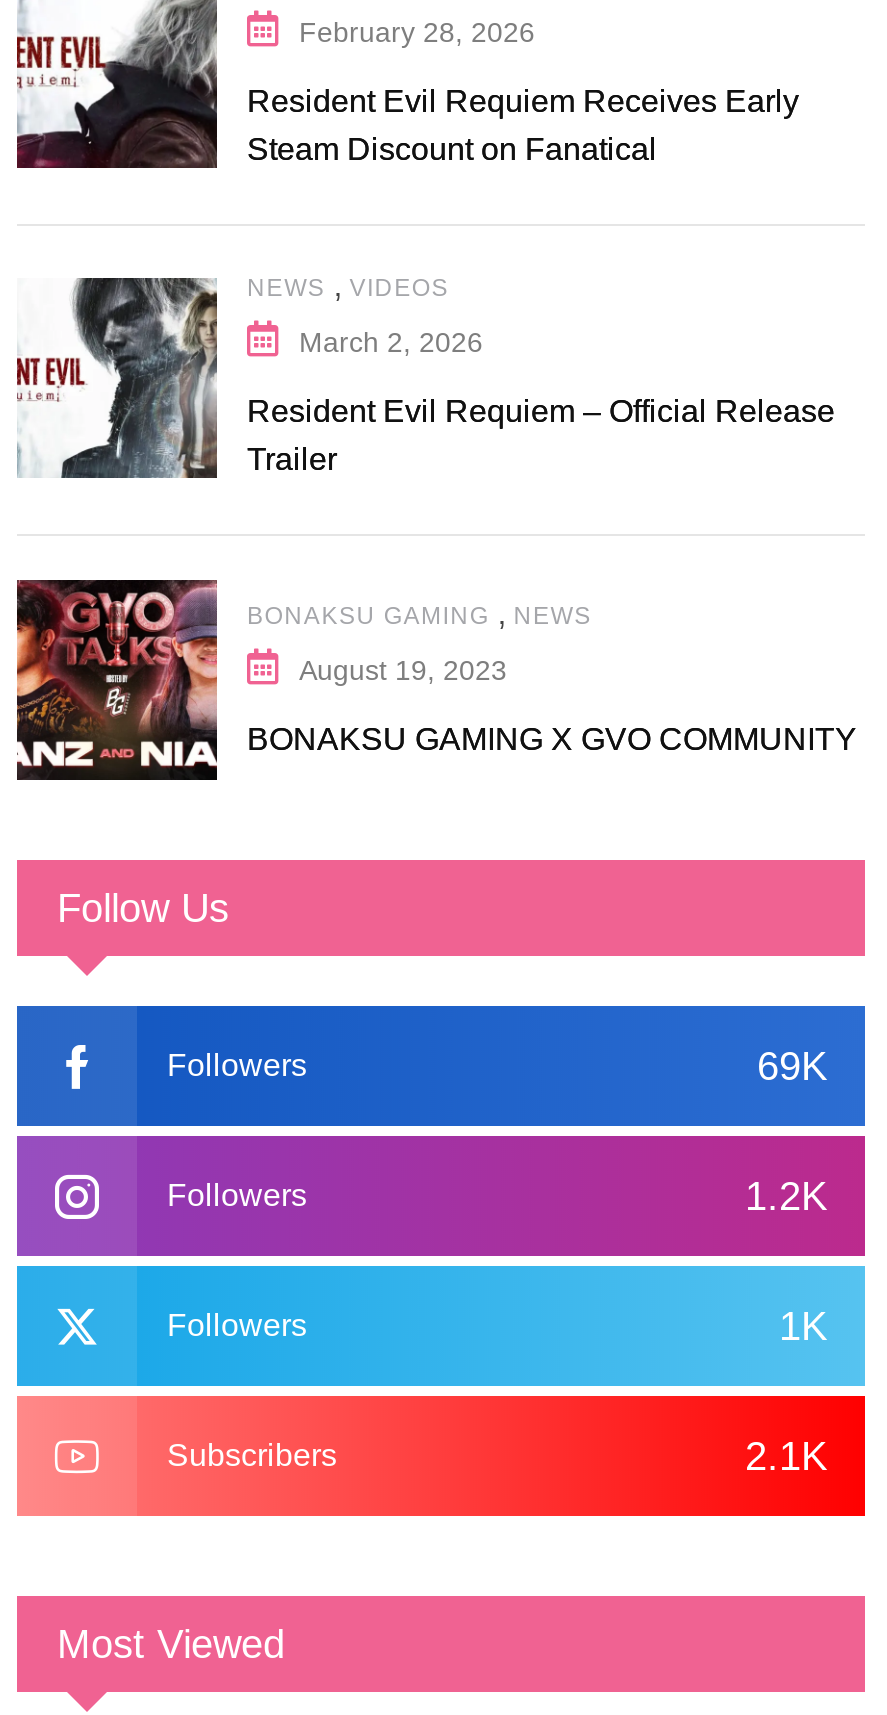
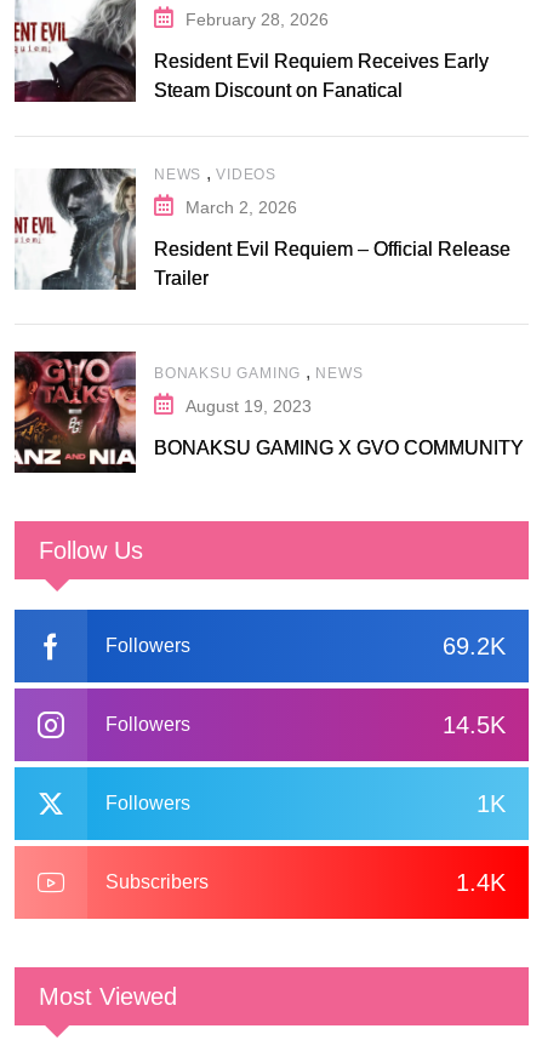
- 69K
+ 69.2K

- 1.2K
+ 14.5K

- 2.1K
+ 1.4K
